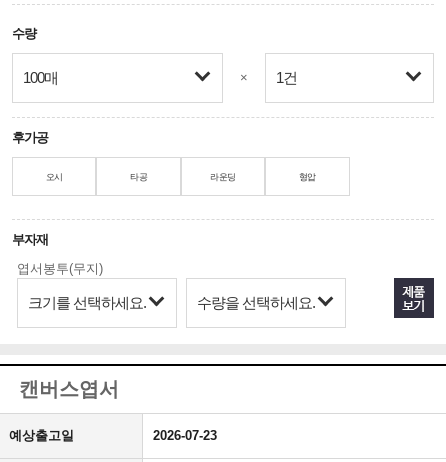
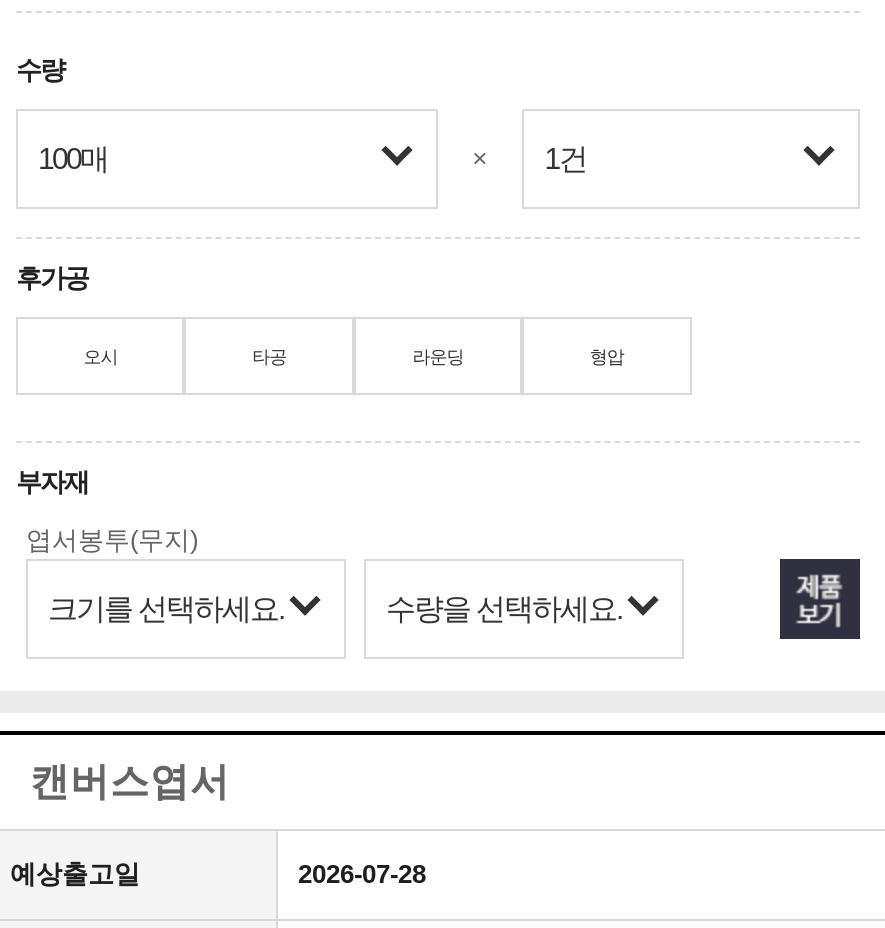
- 2026-07-23
+ 2026-07-28
